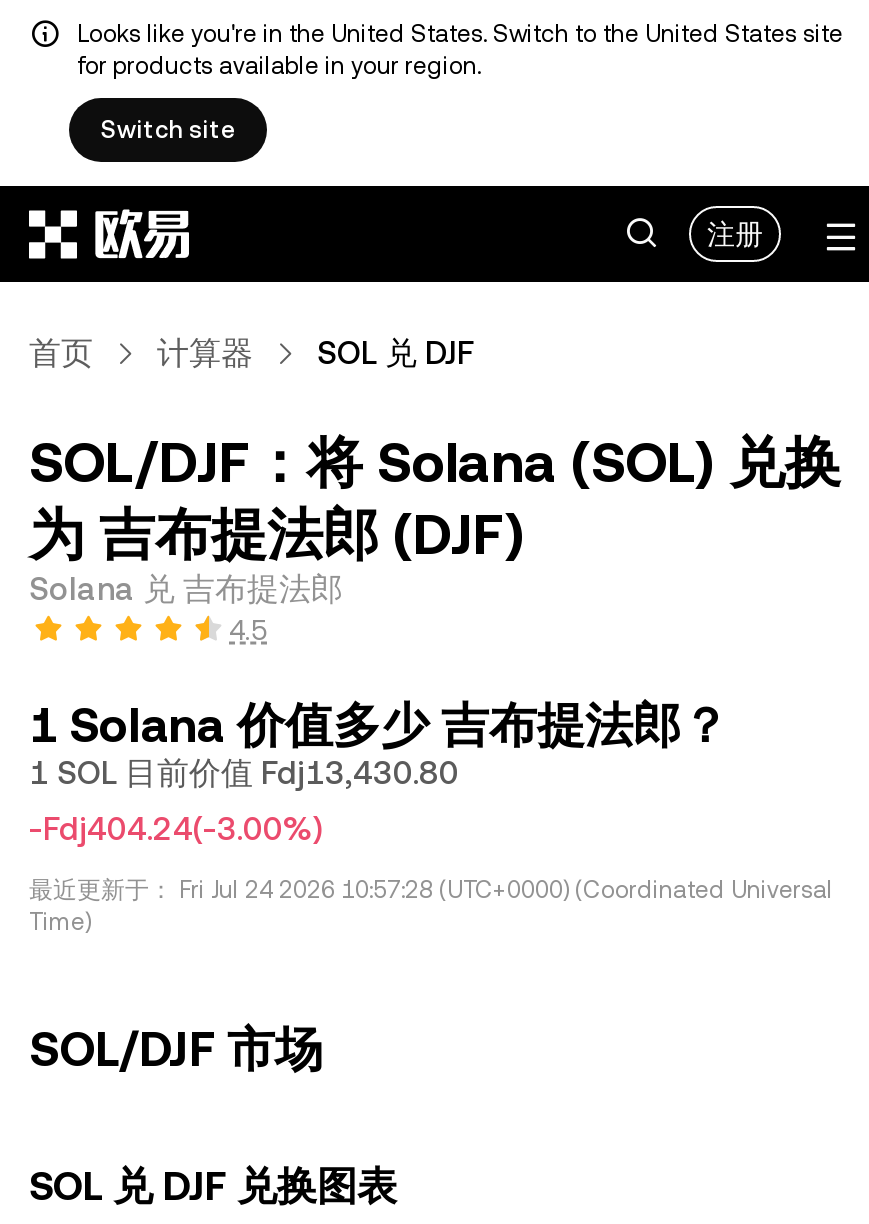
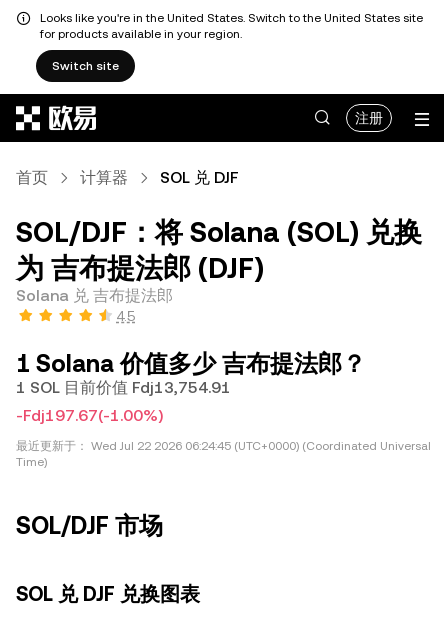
- 1 SOL 目前价值 Fdj13,430.80
+ 1 SOL 目前价值 Fdj13,754.91

- -Fdj404.24(-3.00%)
+ -Fdj197.67(-1.00%)

- 最近更新于：Fri Jul 24 2026 10:57:28 (UTC+0000) (Coordinated Universal
+ 最近更新于：Wed Jul 22 2026 06:24:45 (UTC+0000) (Coordinated Universal
